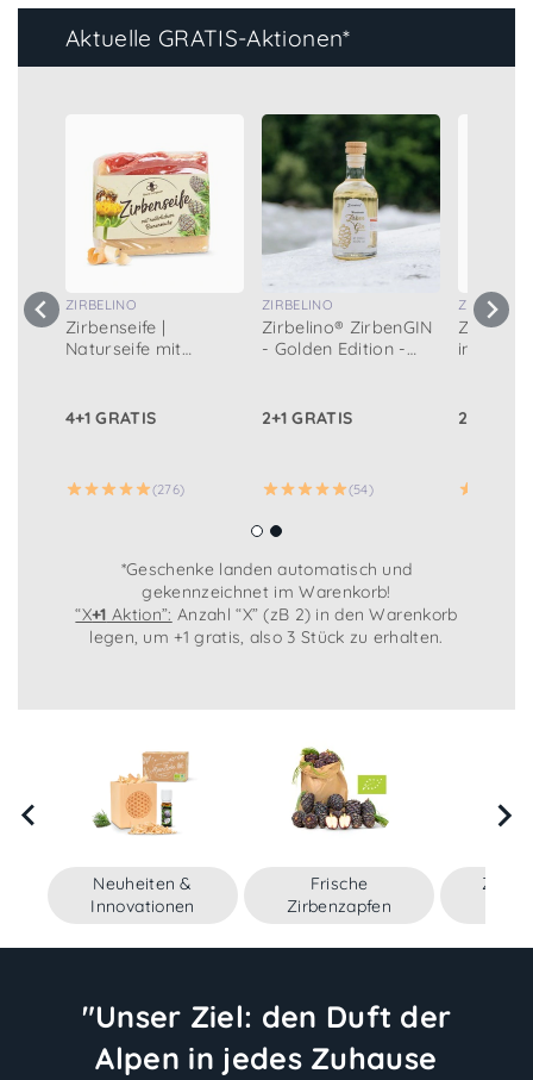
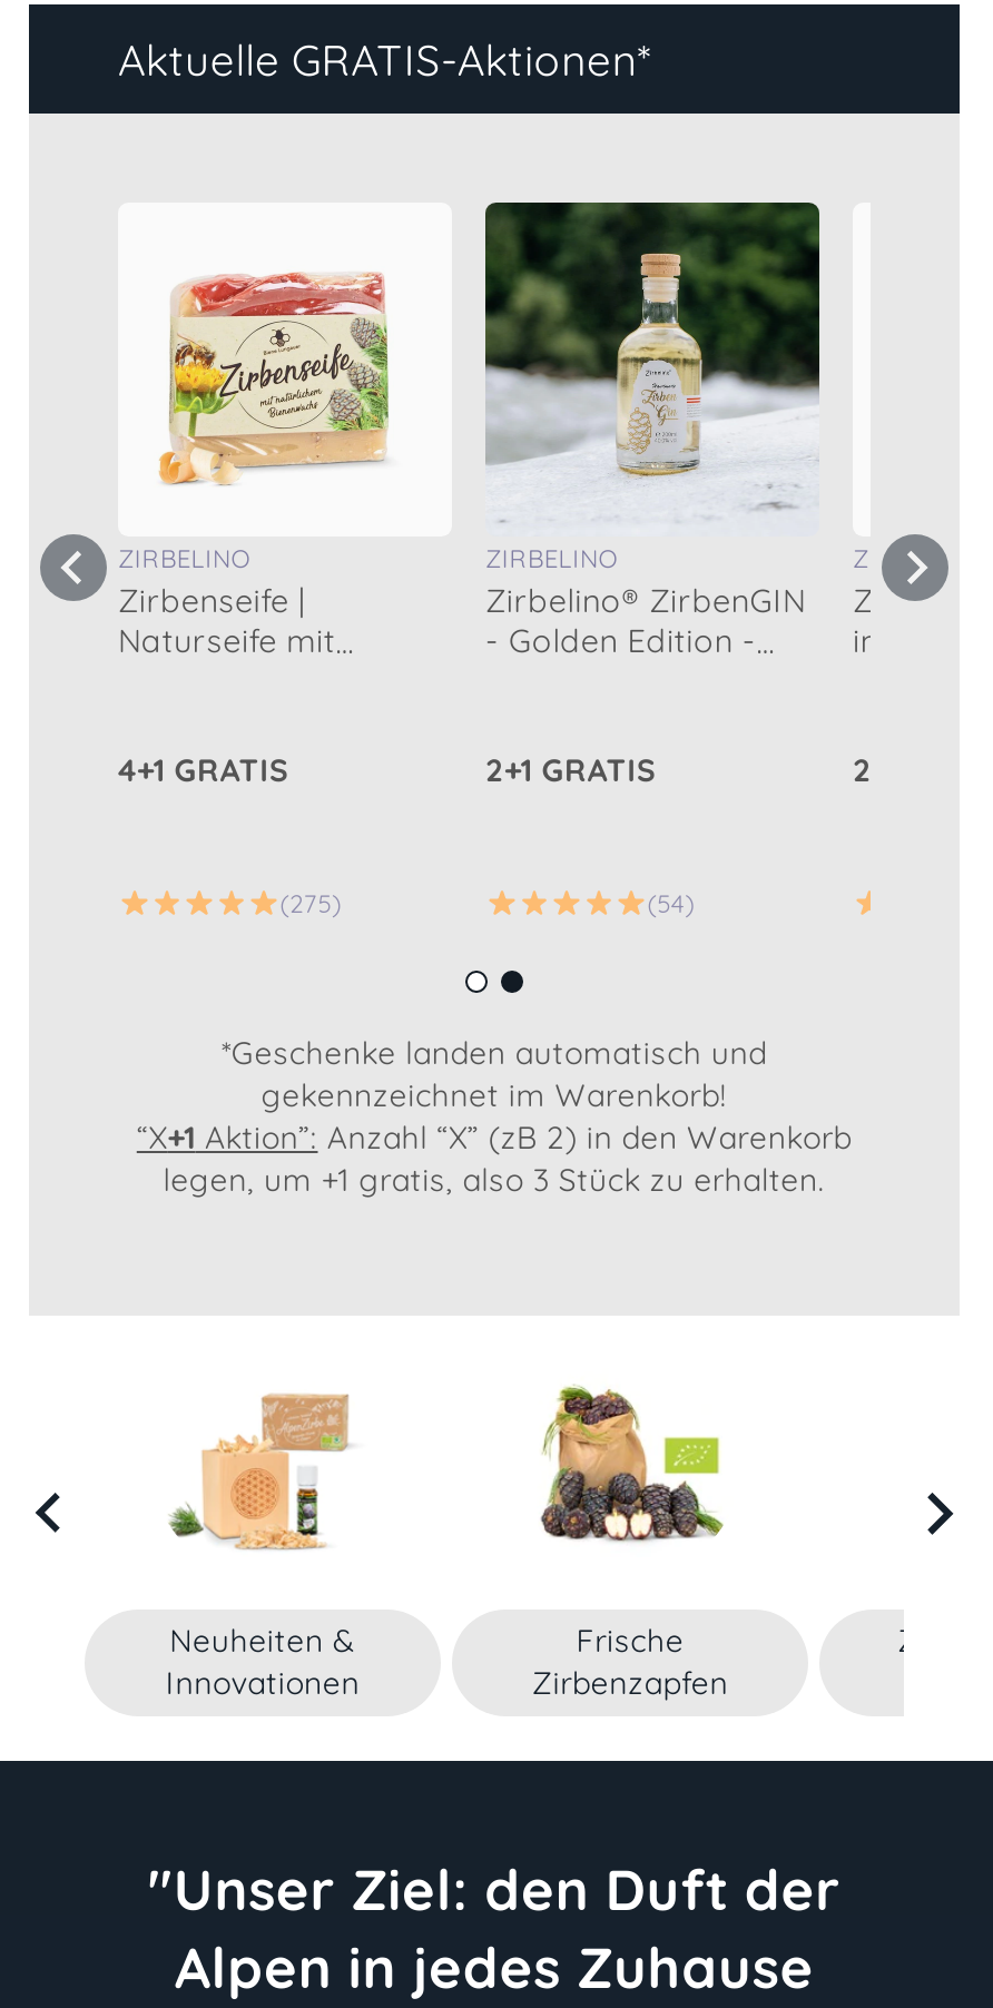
- (276)
+ (275)
